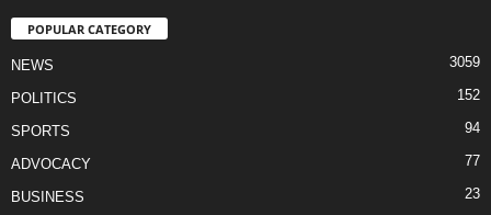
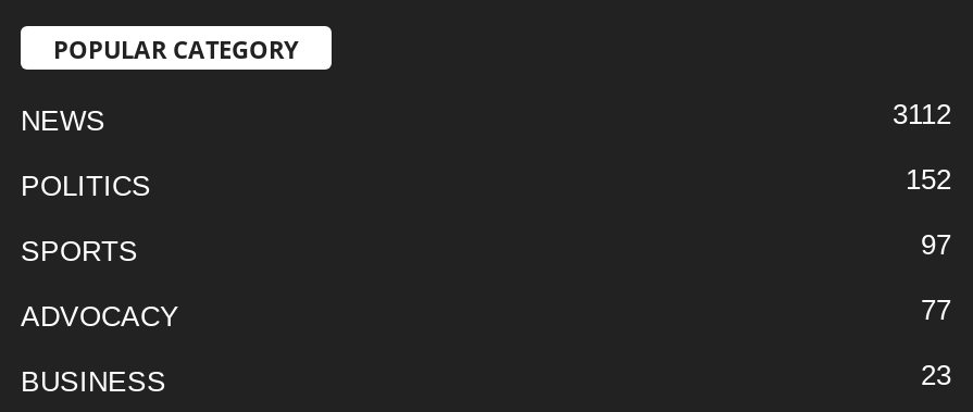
- 3059
+ 3112

- 94
+ 97
